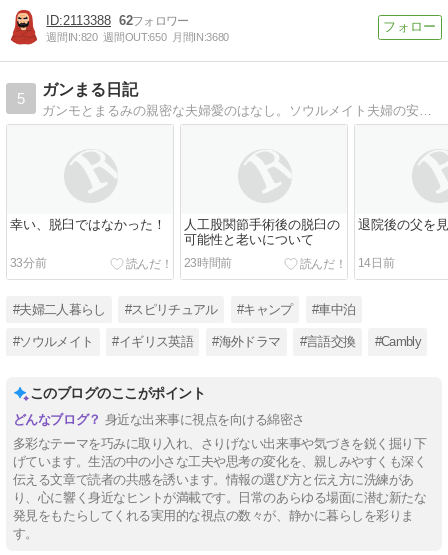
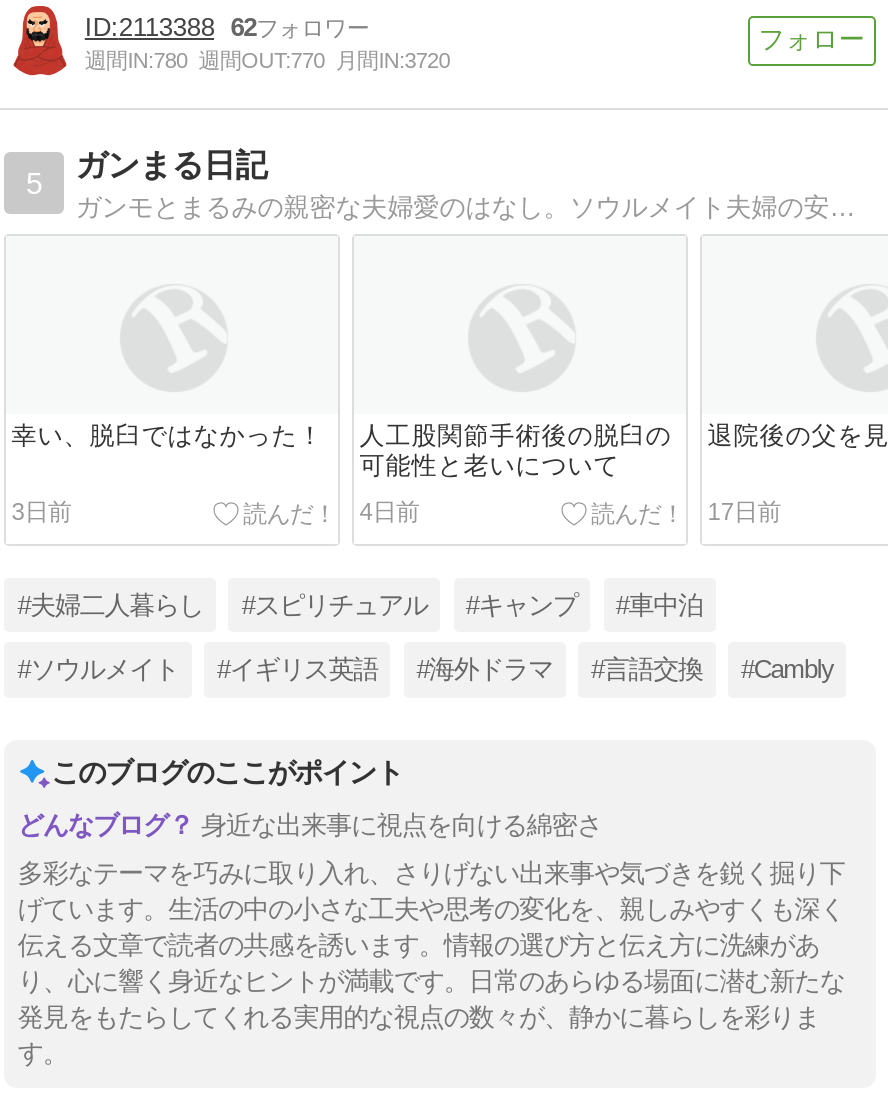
- 週間IN:820 週間OUT:650 月間IN:3680
+ 週間IN:780 週間OUT:770 月間IN:3720

- 33分前
+ 3日前

- 23時間前
+ 4日前

- 14日前
+ 17日前
